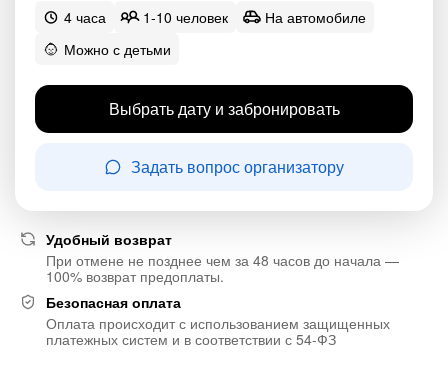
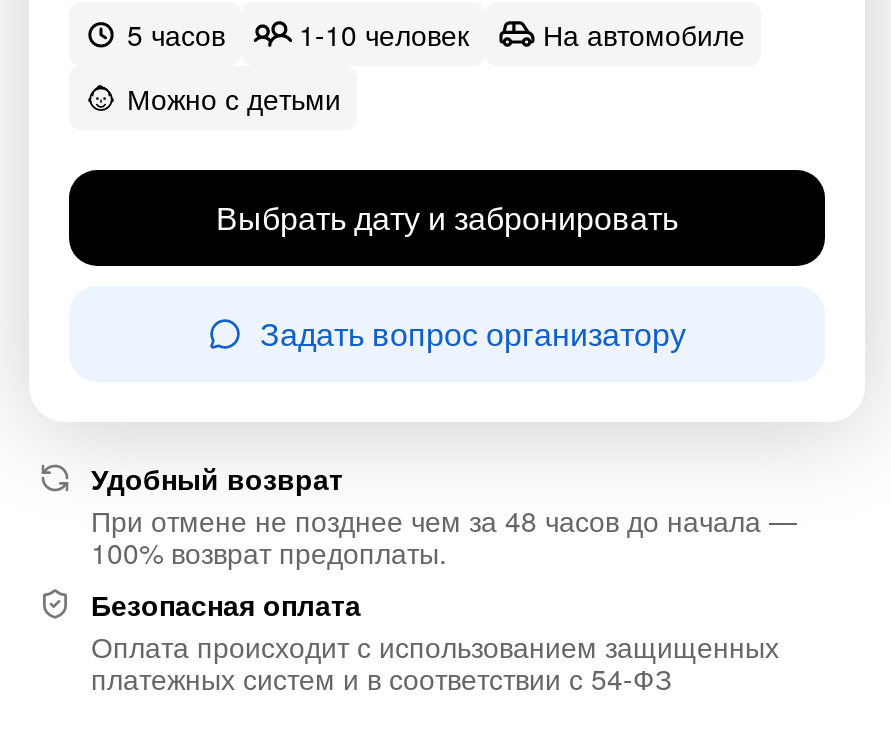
- 4 часа 1-10 человек На автомобиле
+ 5 часов 1-10 человек На автомобиле
